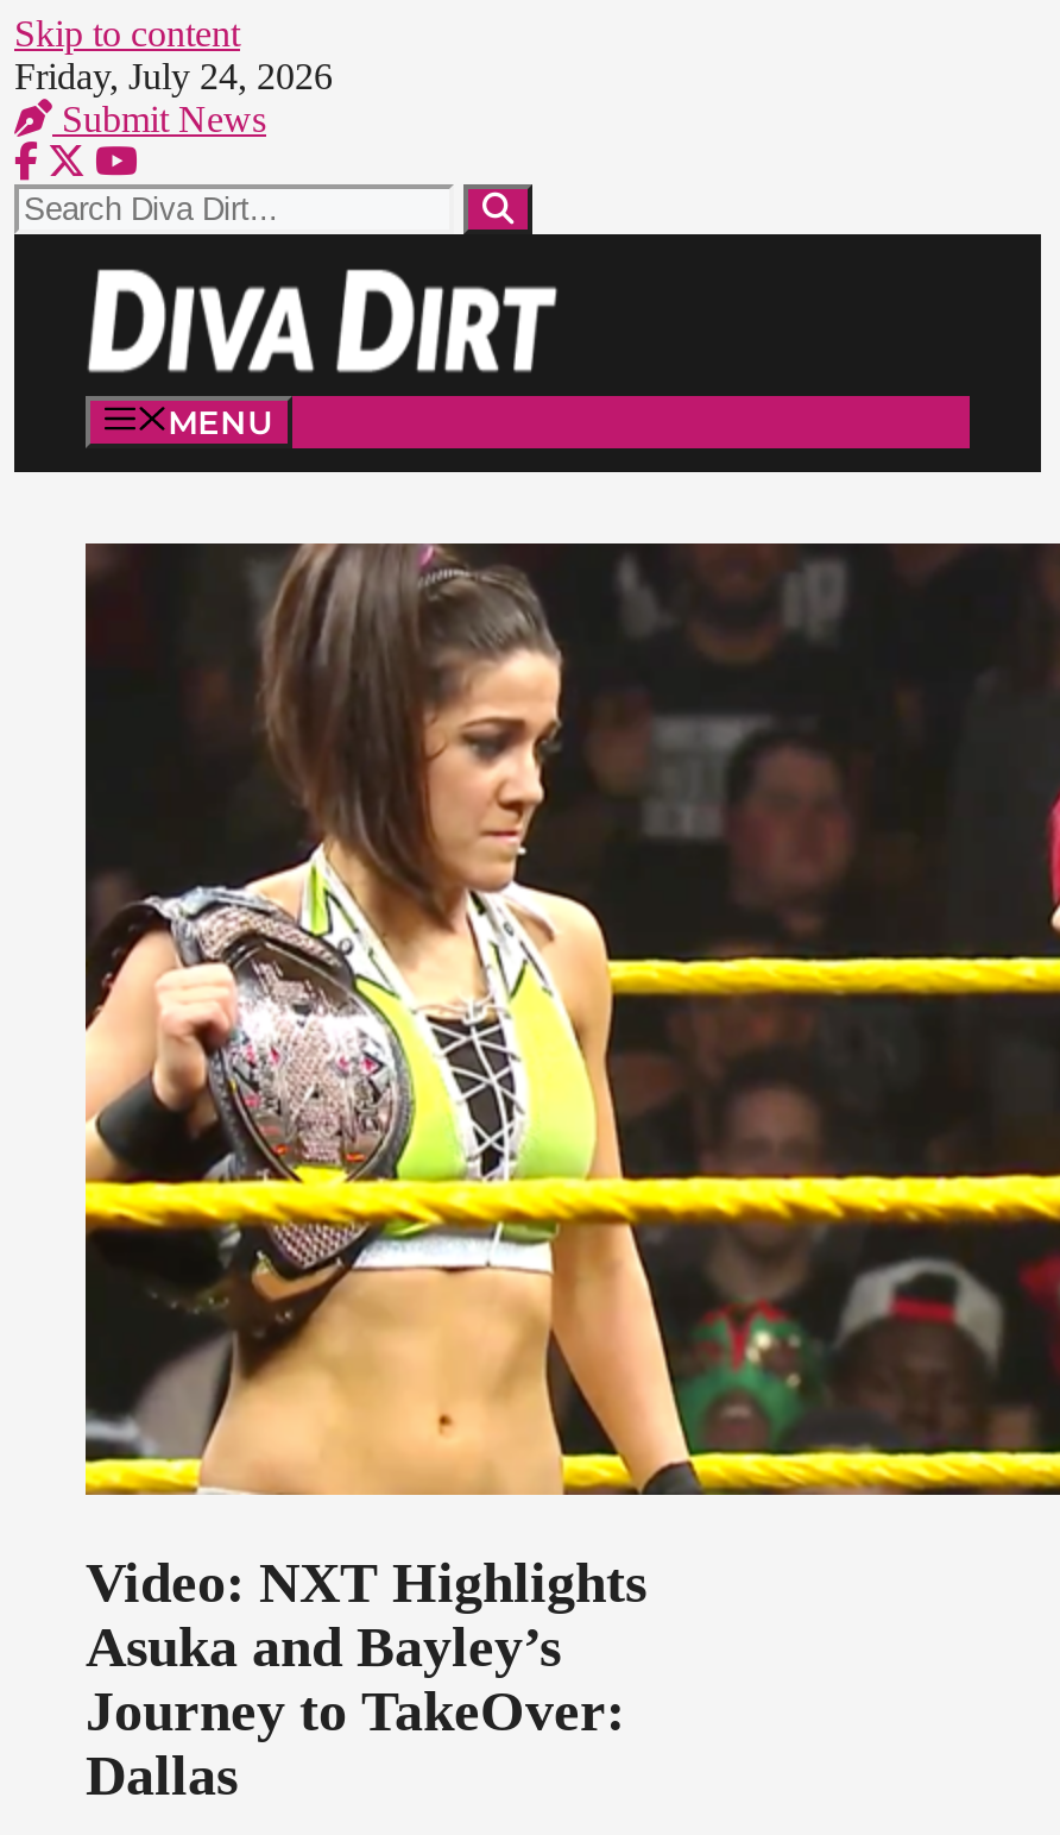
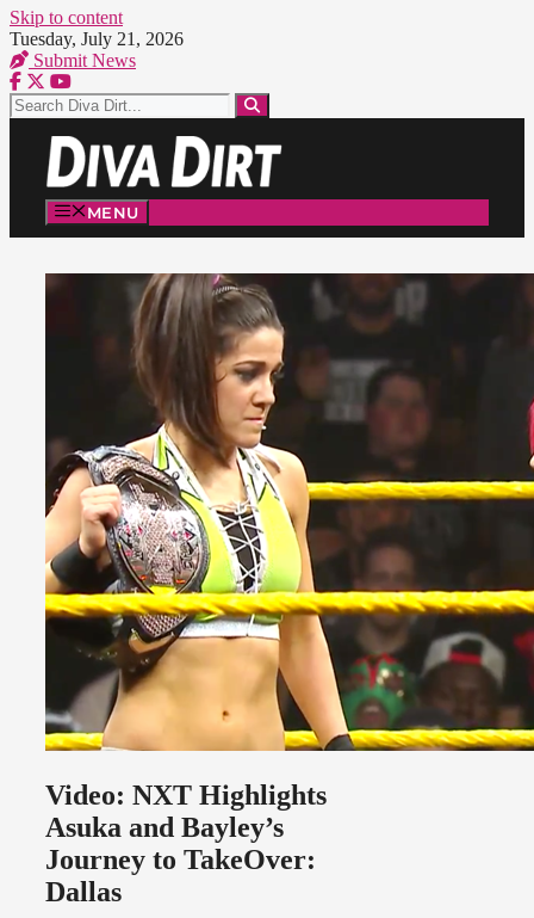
- Friday, July 24, 2026
+ Tuesday, July 21, 2026
